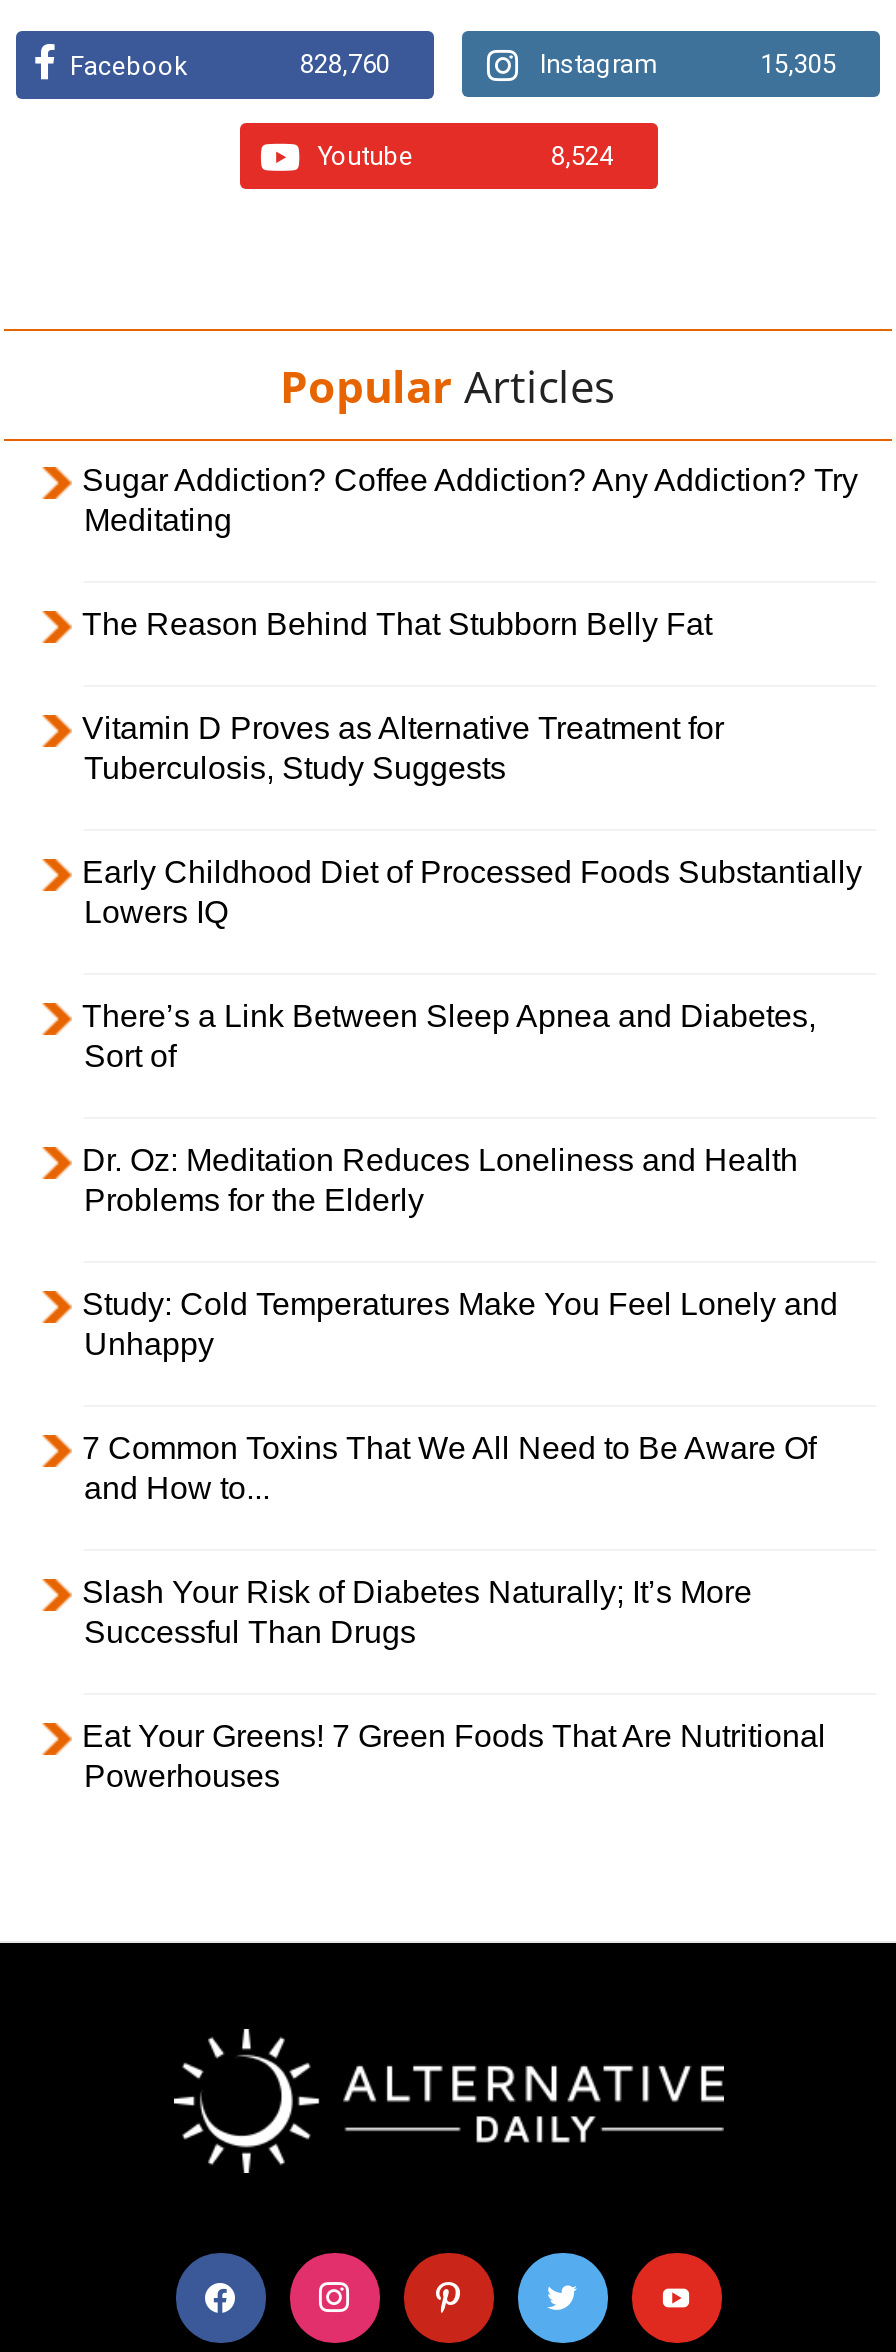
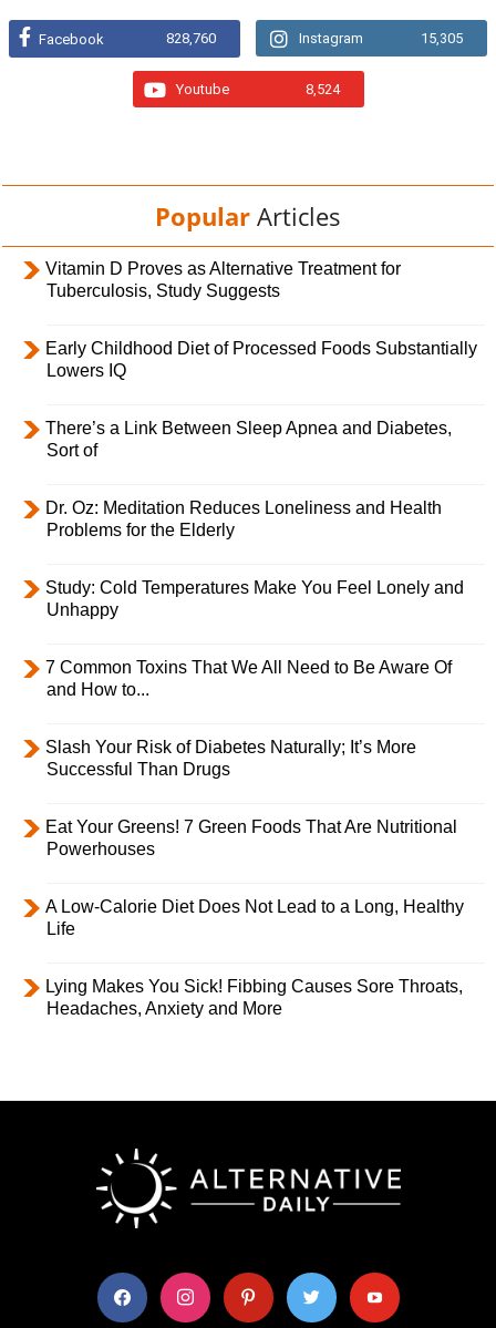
- Sugar Addiction? Coffee Addiction? Any Addiction? Try
- Meditating
- The Reason Behind That Stubborn Belly Fat

moved up: Vitamin D Proves as Alternative Treatment for | Tuberculosis, Study Suggests | Early Childhood Diet of Processed Foods Substantially | ... | Eat Your Greens! 7 Green Foods That Are Nutritional | Powerhouses

+ A Low-Calorie Diet Does Not Lead to a Long, Healthy
+ Life
+ Lying Makes You Sick! Fibbing Causes Sore Throats,
+ Headaches, Anxiety and More
